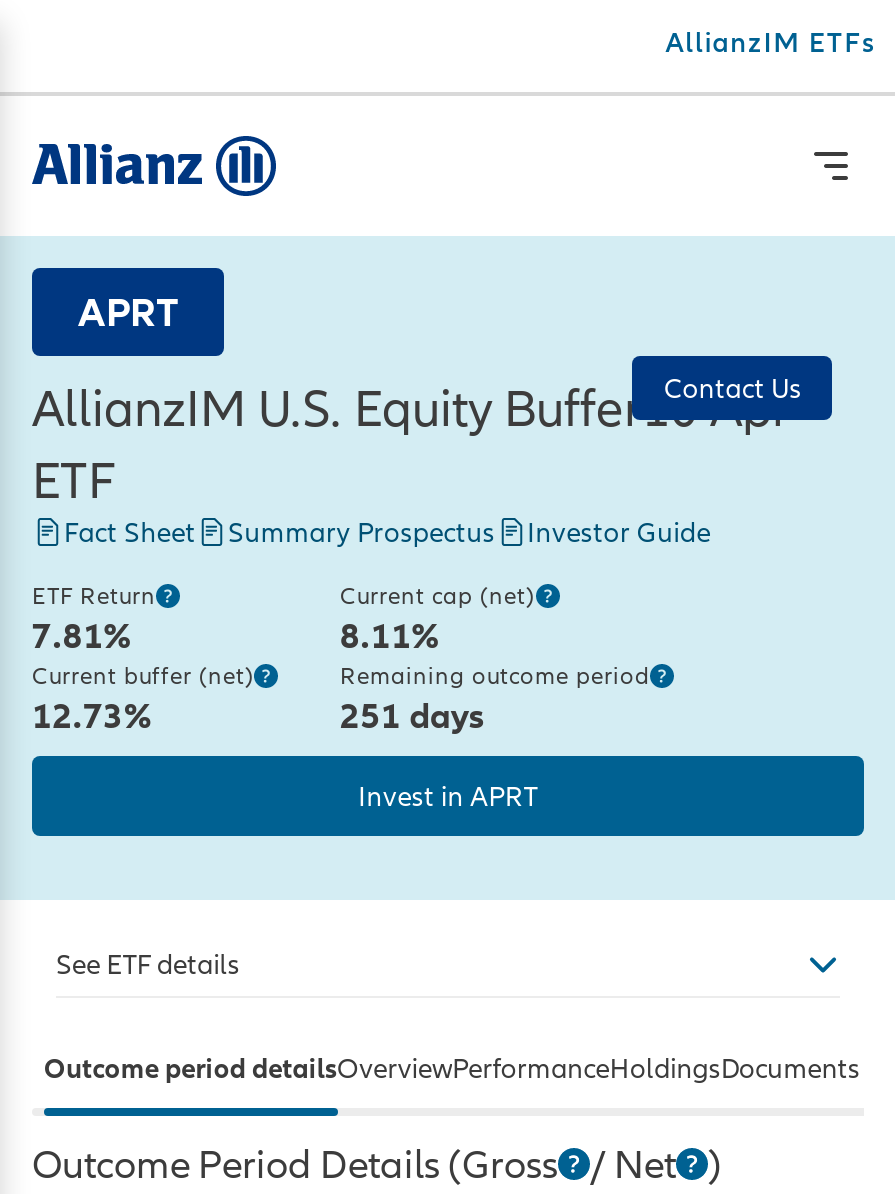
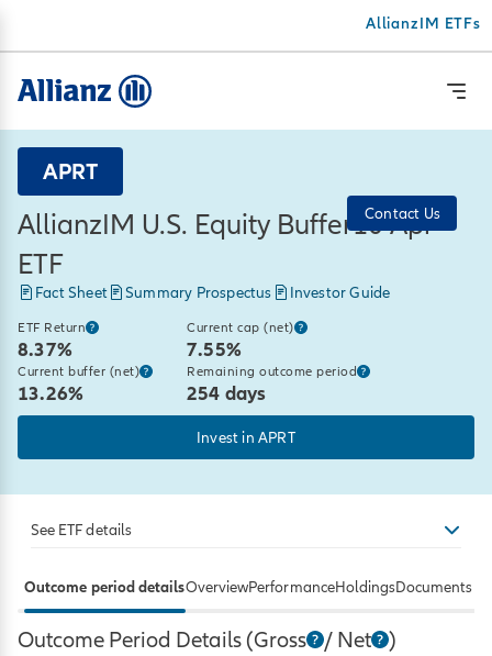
- 7.81%
+ 8.37%

- 8.11%
+ 7.55%

- 12.73%
+ 13.26%

- 251 days
+ 254 days
